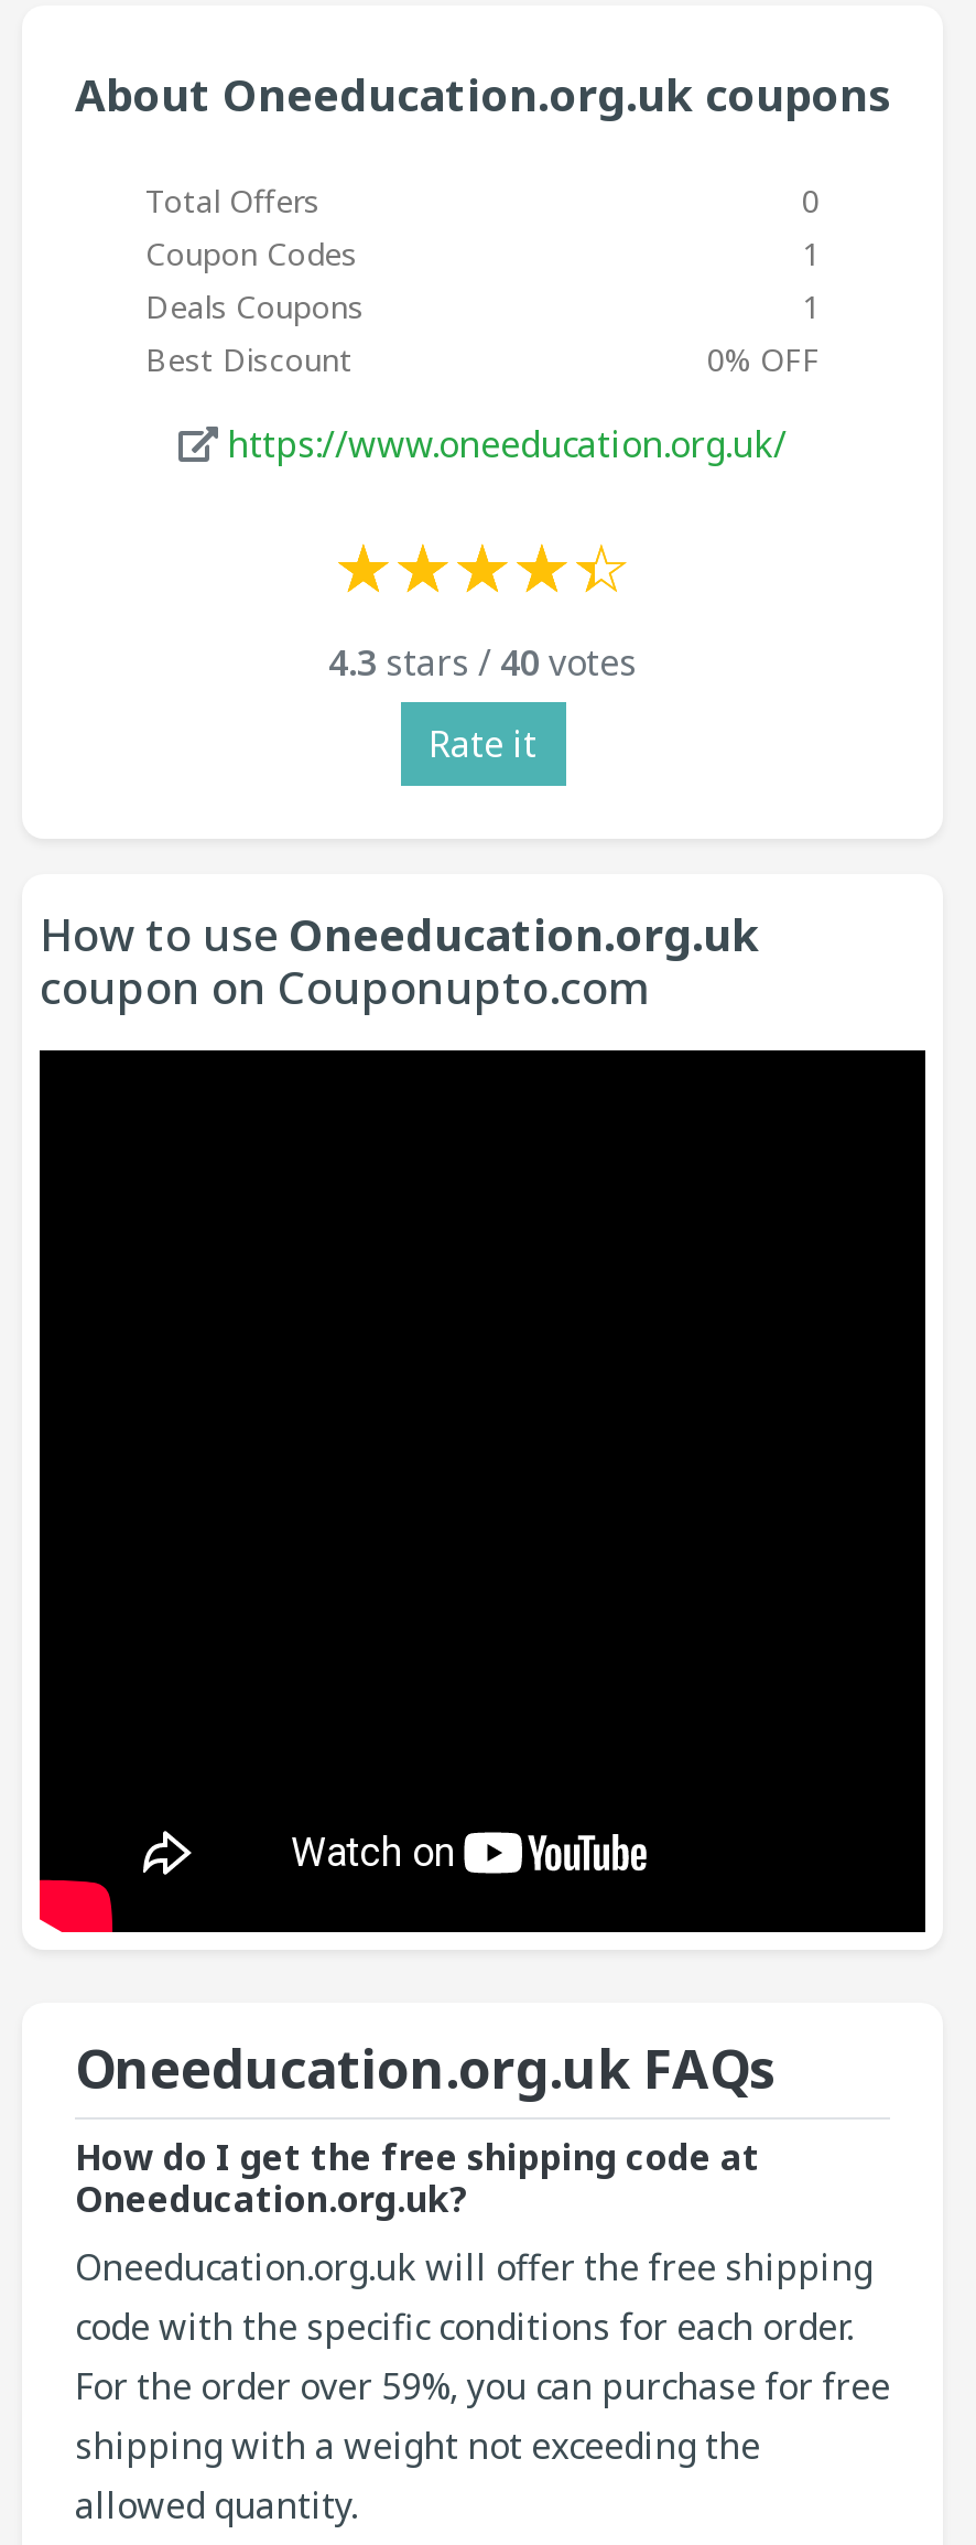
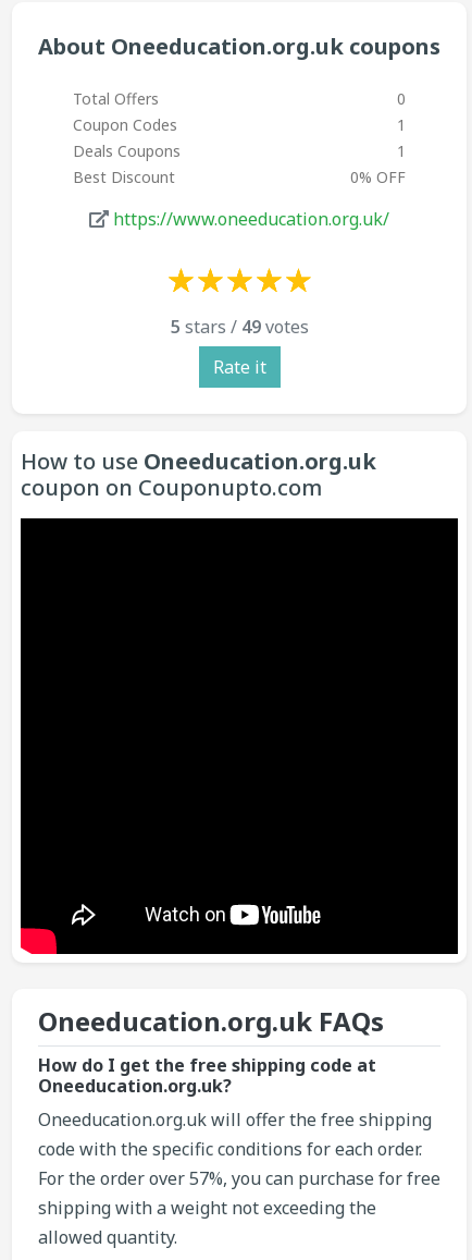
- 4.3 stars / 40 votes
+ 5 stars / 49 votes

- For the order over 59%, you can purchase for free
+ For the order over 57%, you can purchase for free
